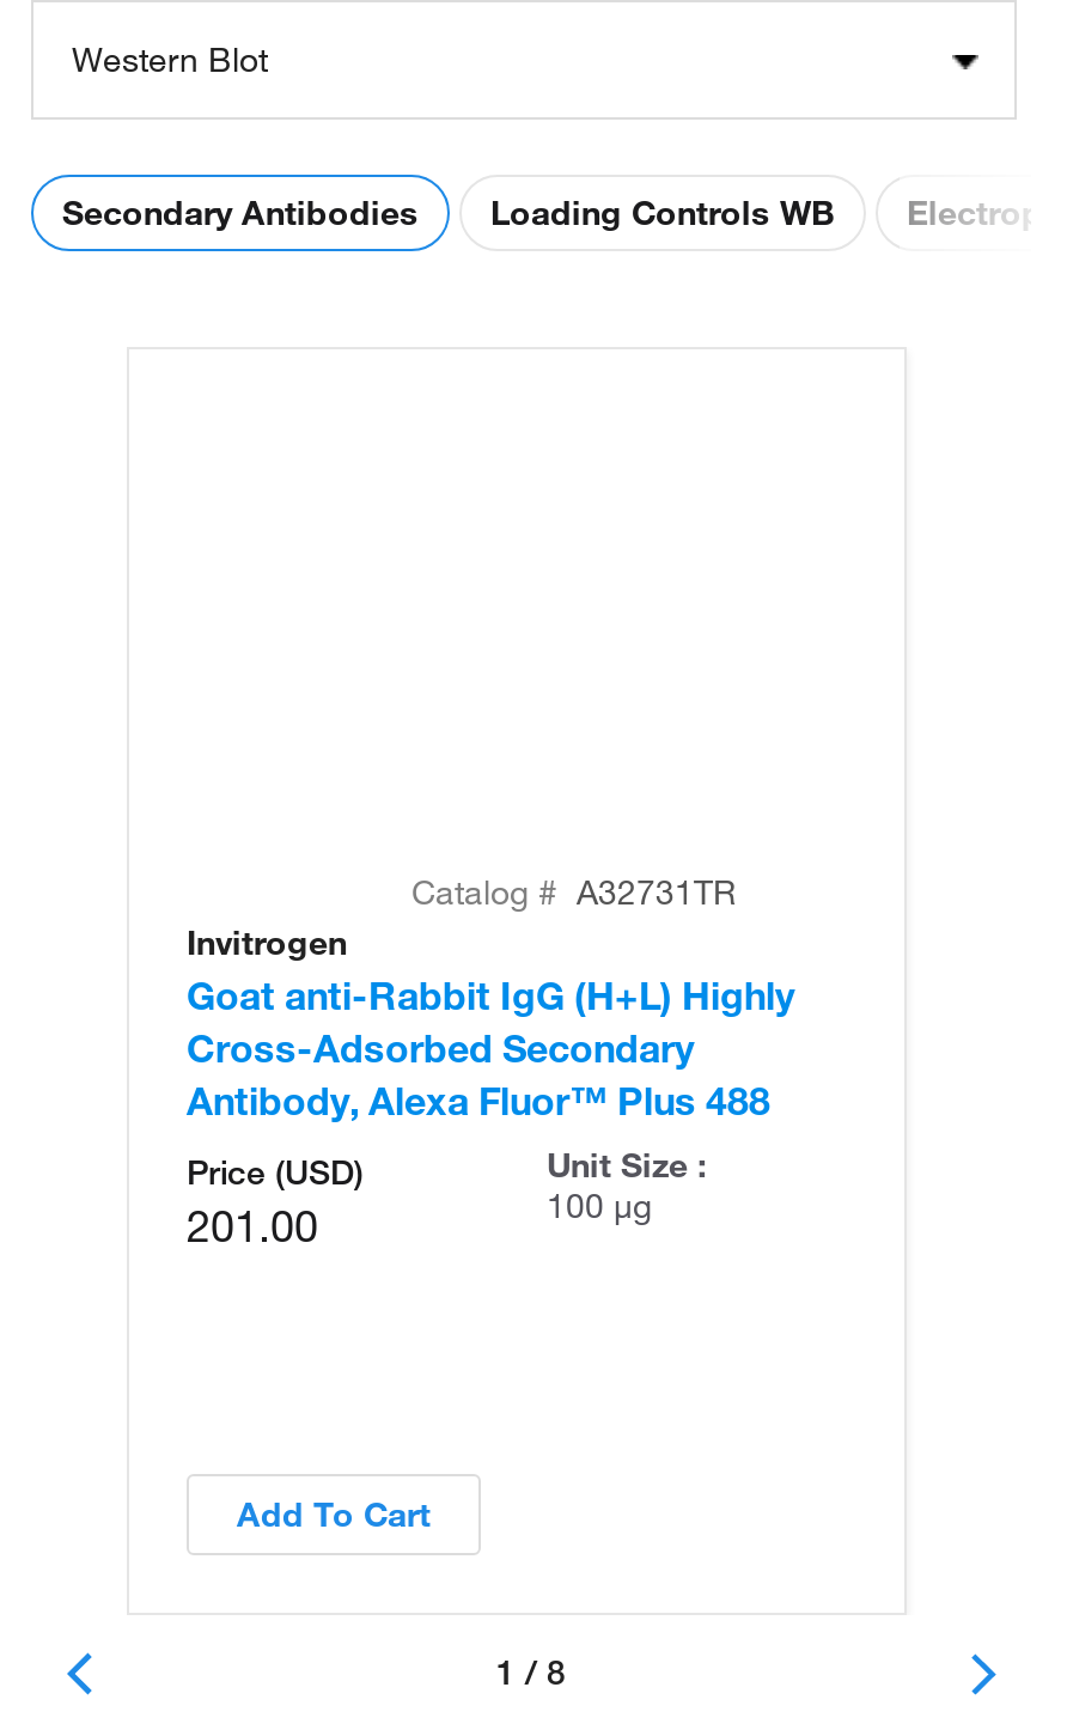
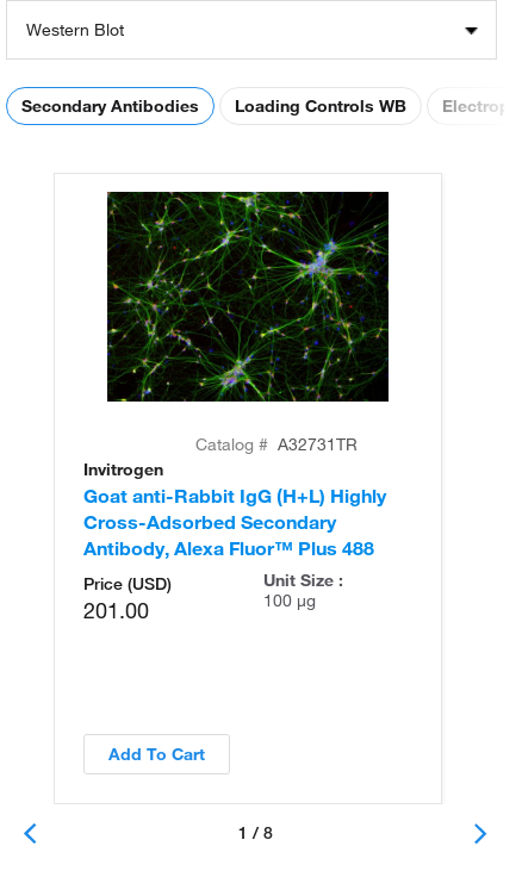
+ [image]
